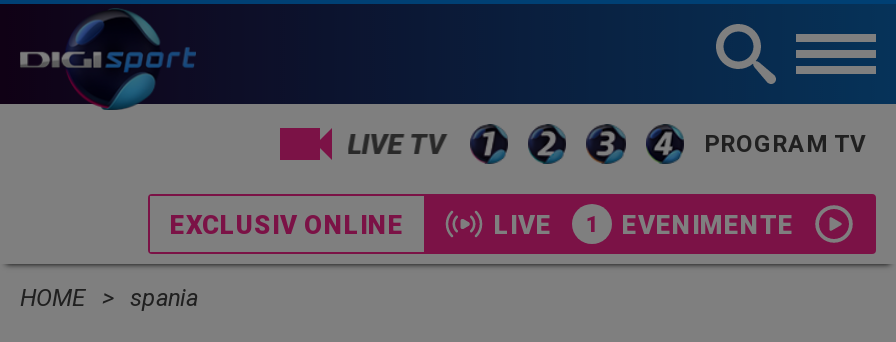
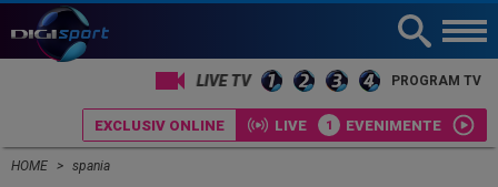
- LIVE TV
